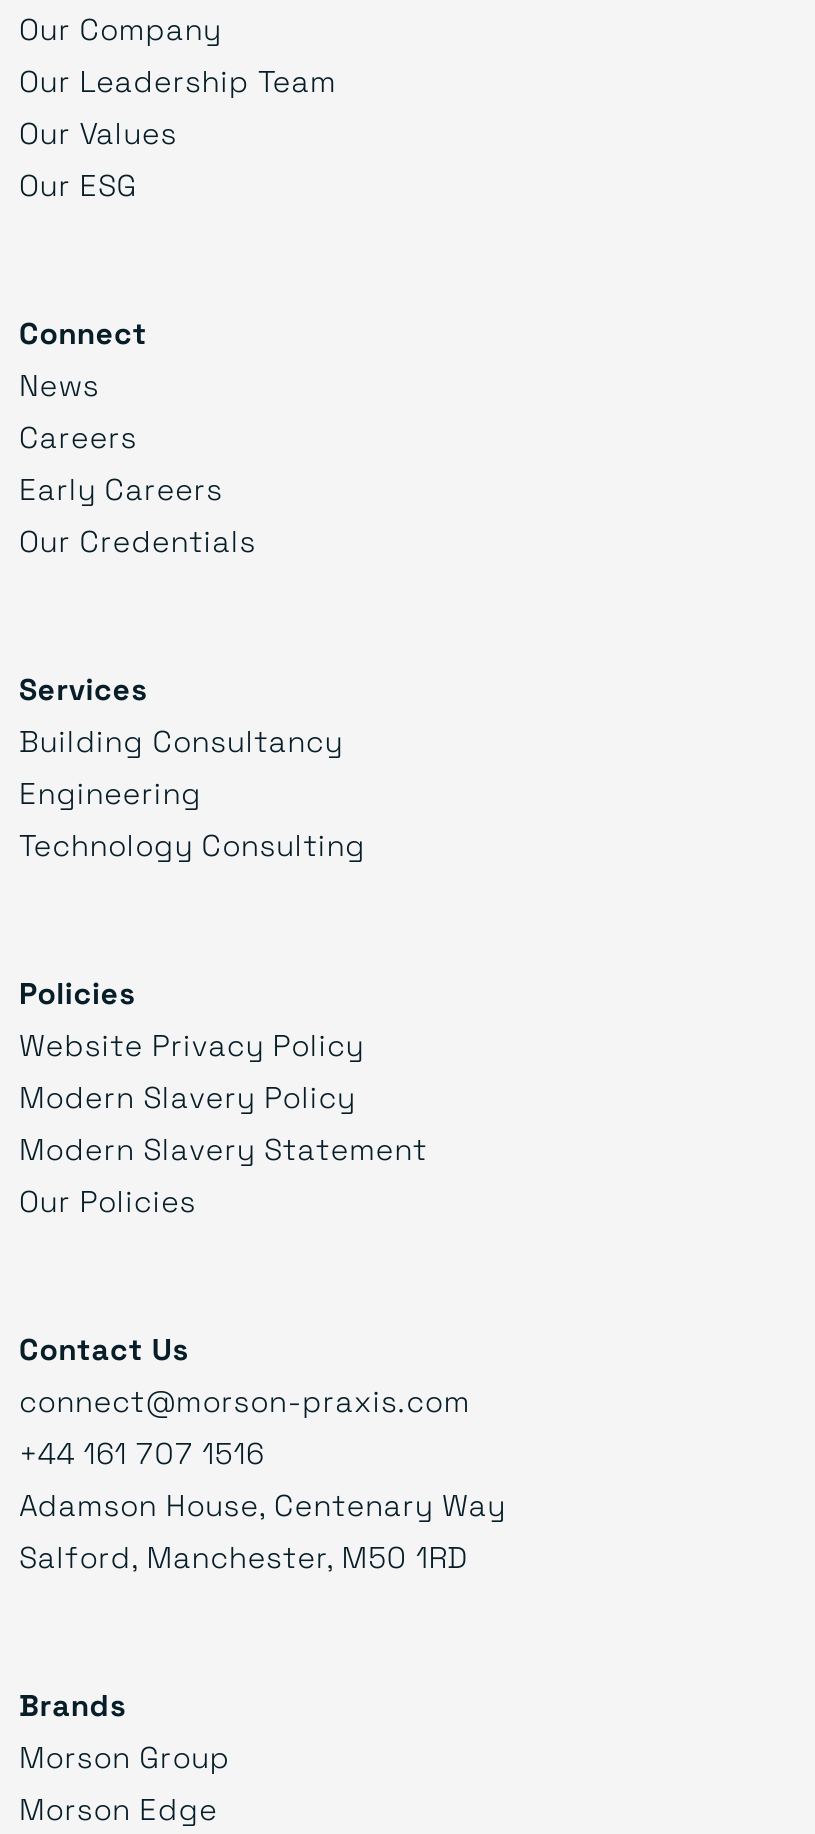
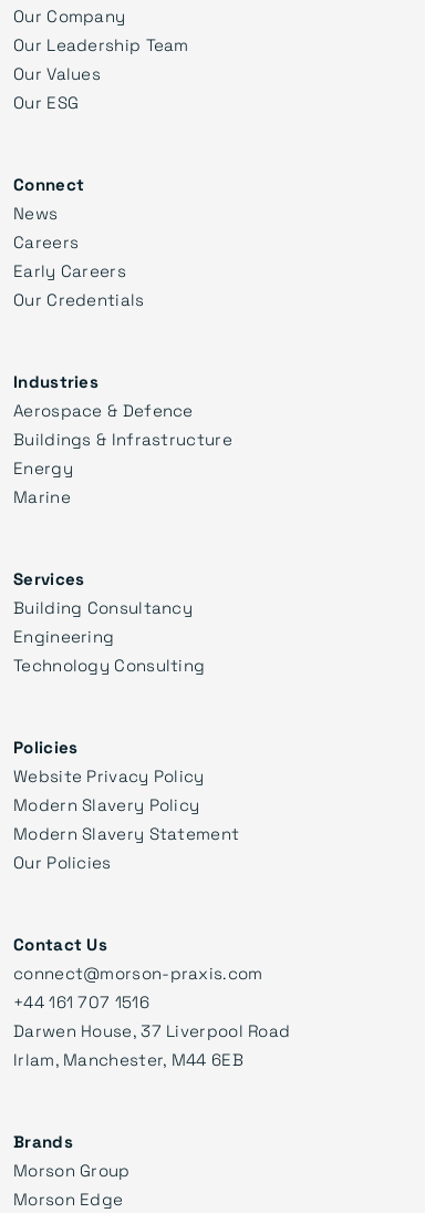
+ Industries
+ Aerospace & Defence
+ Buildings & Infrastructure
+ Energy
+ Marine

- Adamson House, Centenary Way
- Salford, Manchester, M50 1RD
+ Darwen House, 37 Liverpool Road
+ Irlam, Manchester, M44 6EB
